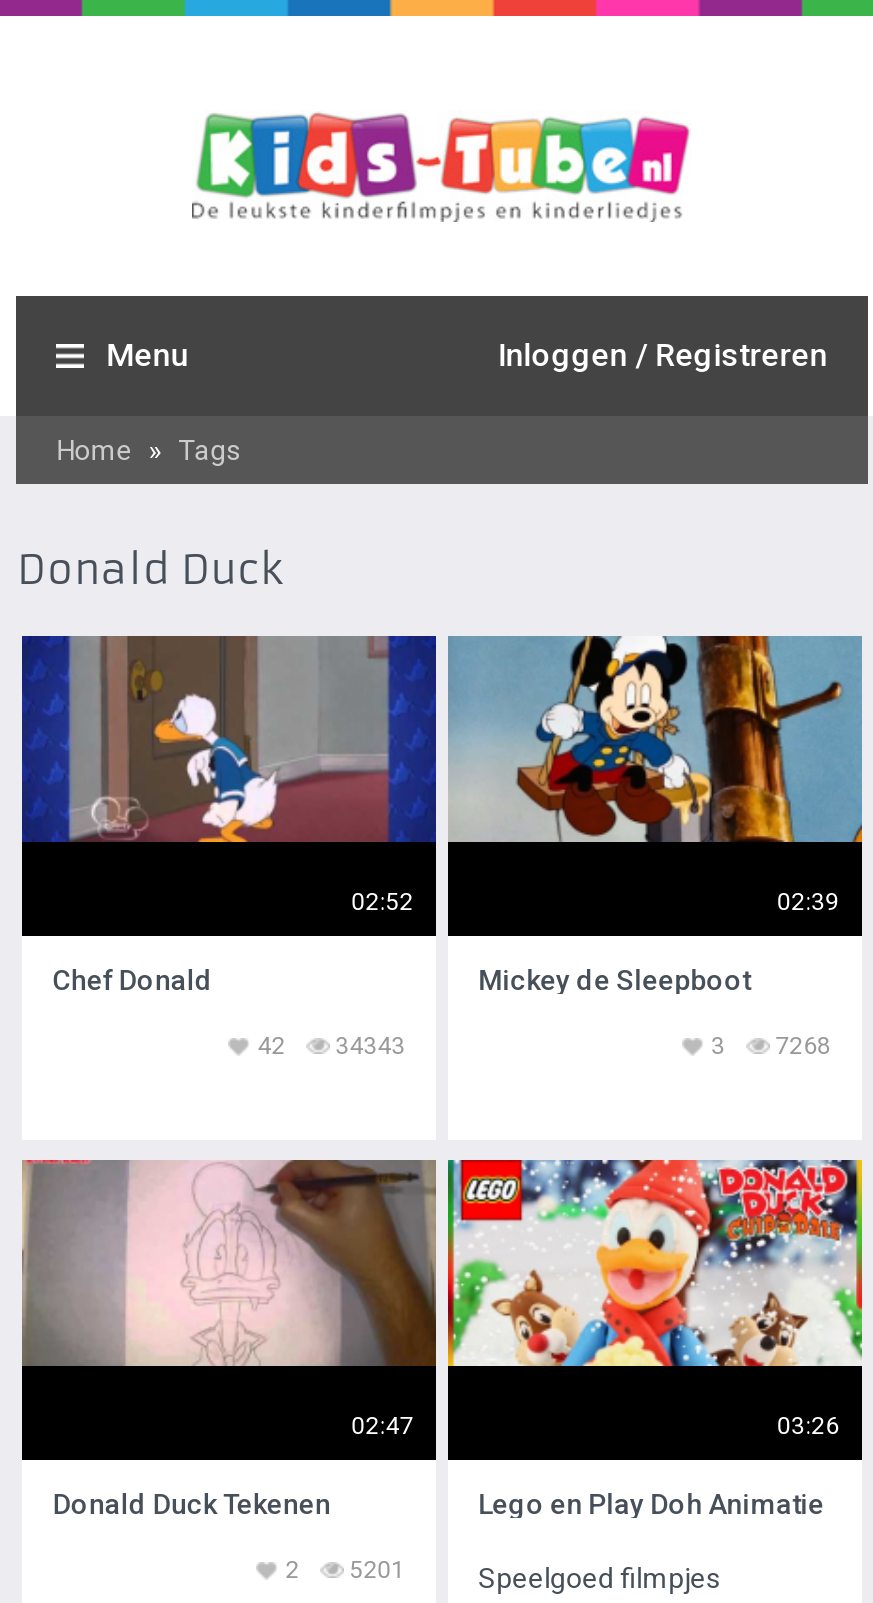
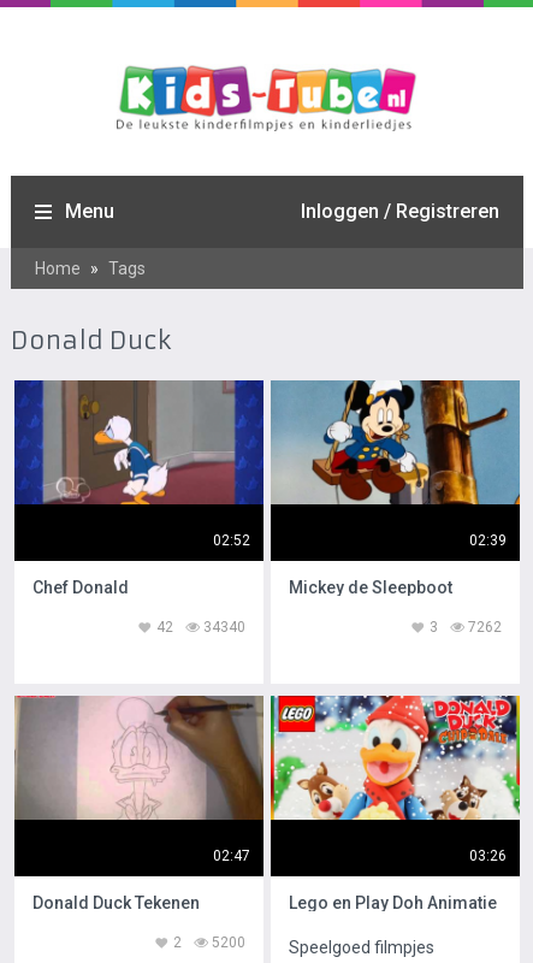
- 42 34343
+ 42 34340

- 3 7268
+ 3 7262

- 2 5201
+ 2 5200
